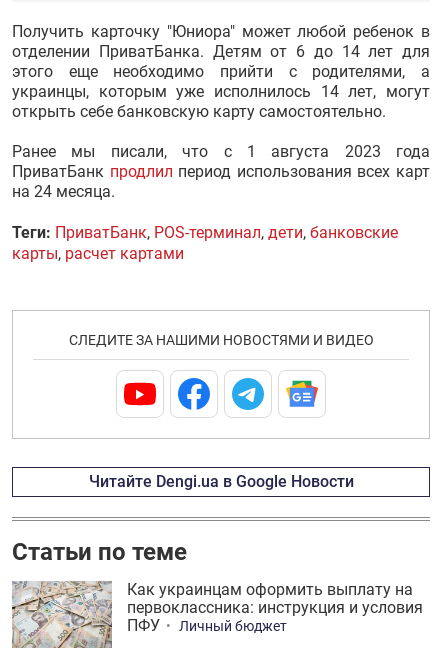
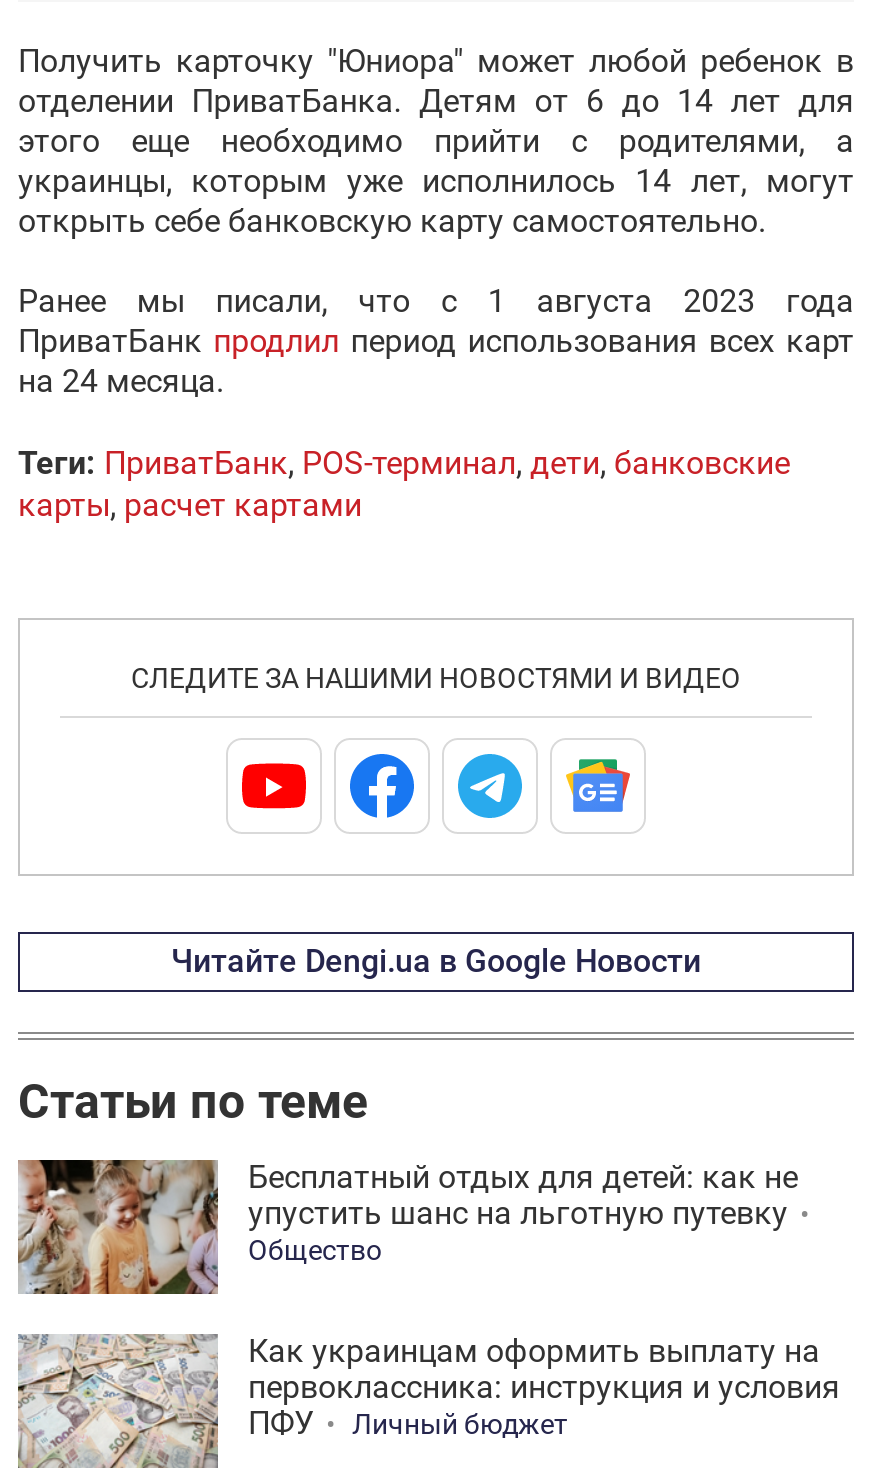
+ [image]
+ Бесплатный отдых для детей: как не
+ упустить шанс на льготную путевку
+ Общество
